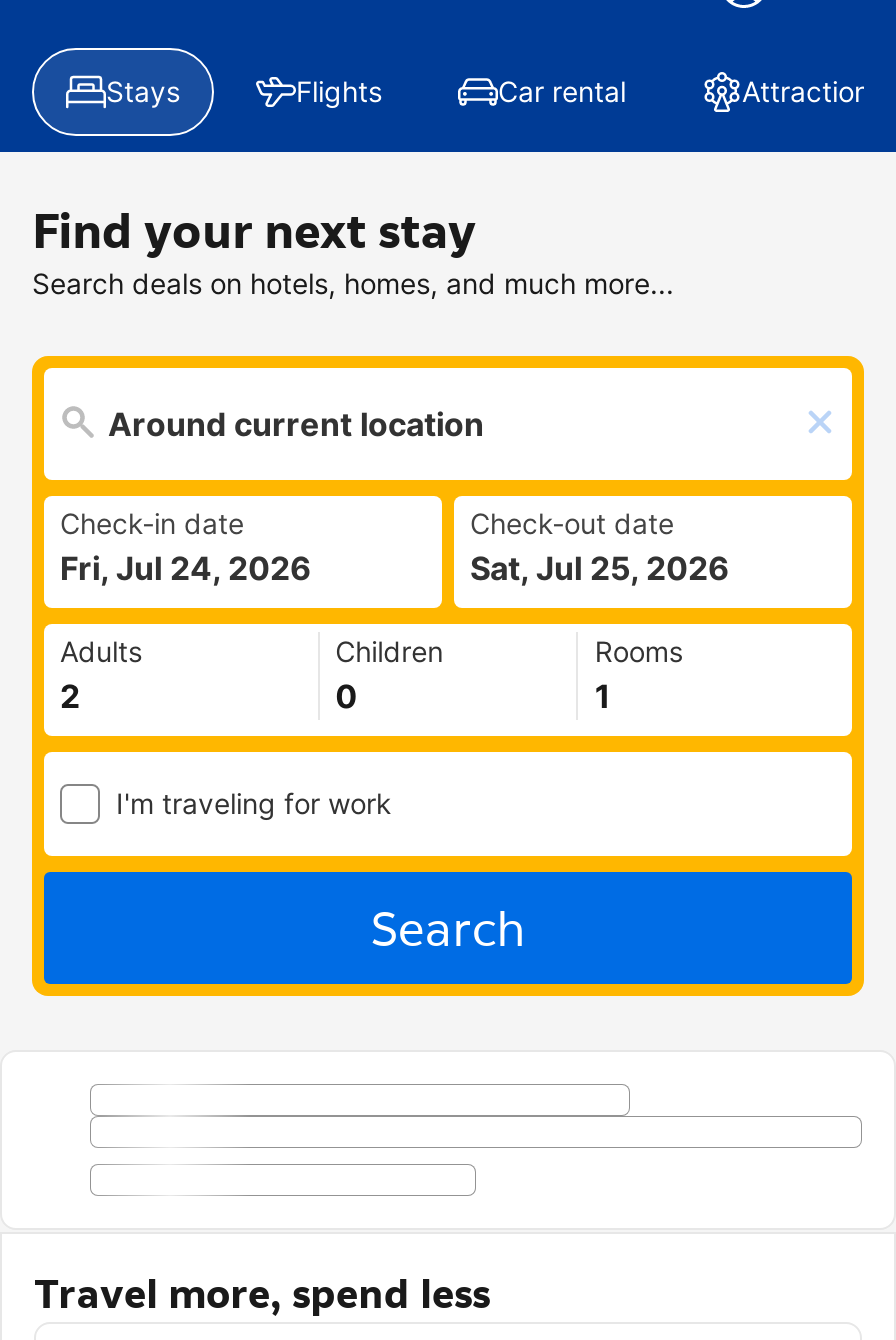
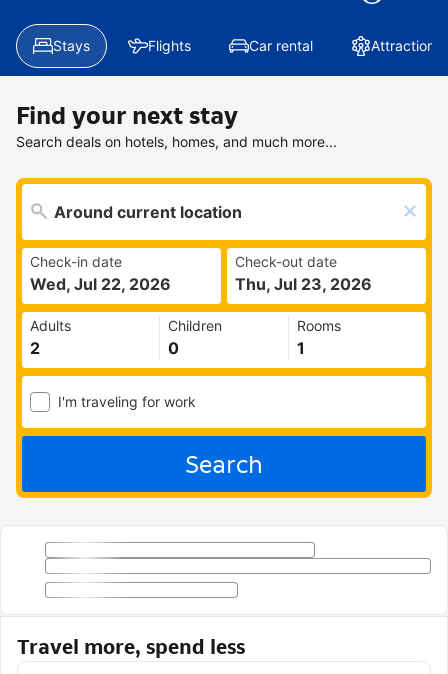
- Fri, Jul 24, 2026
+ Wed, Jul 22, 2026

- Sat, Jul 25, 2026
+ Thu, Jul 23, 2026
